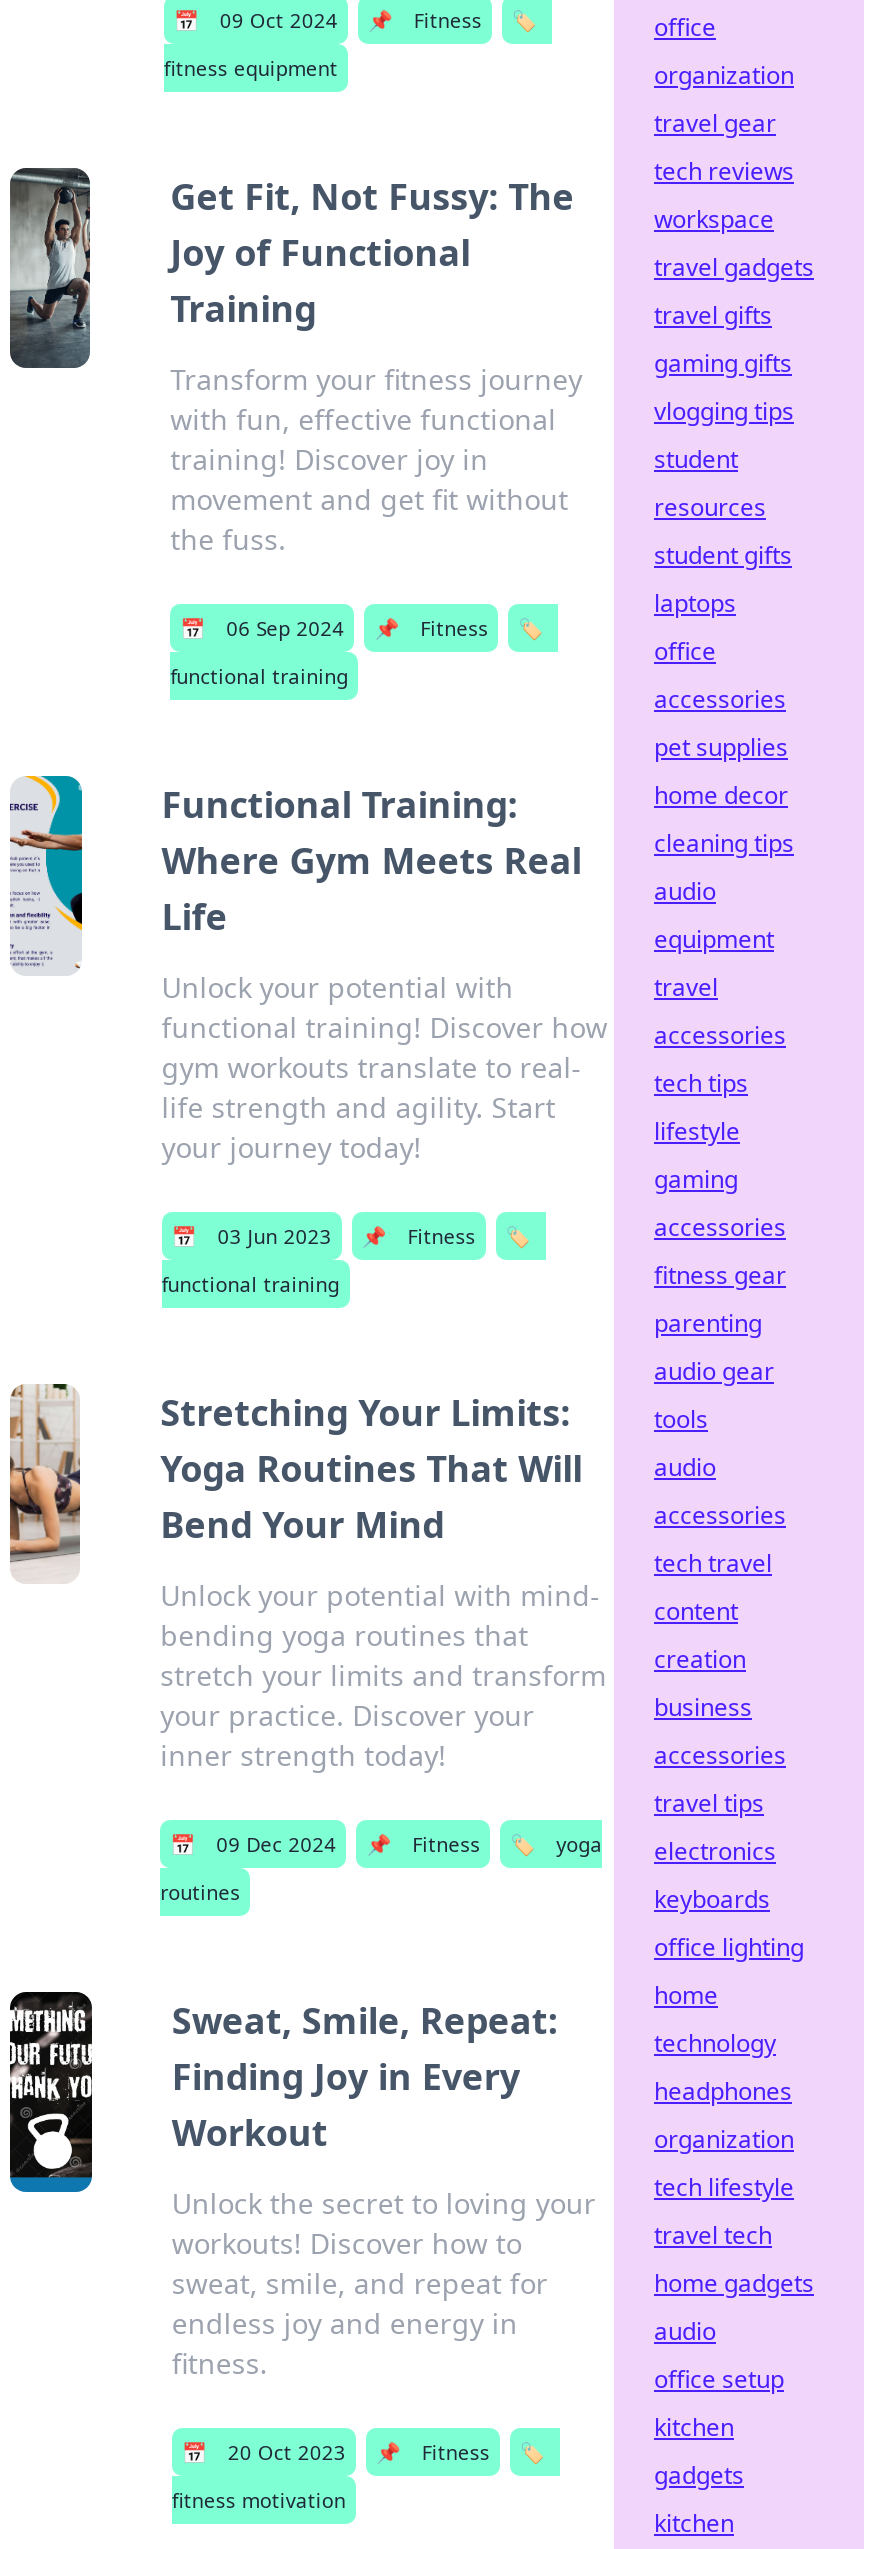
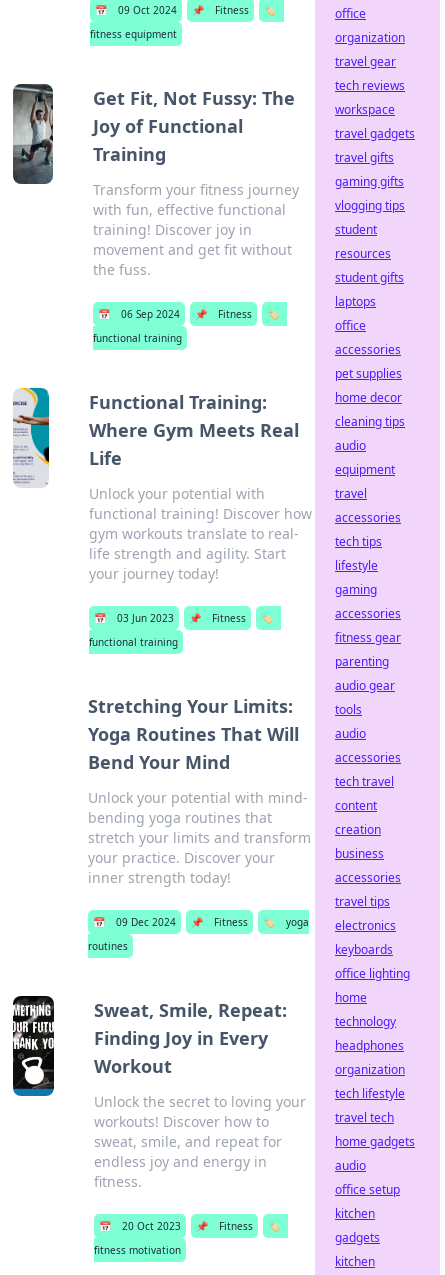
- [image]
